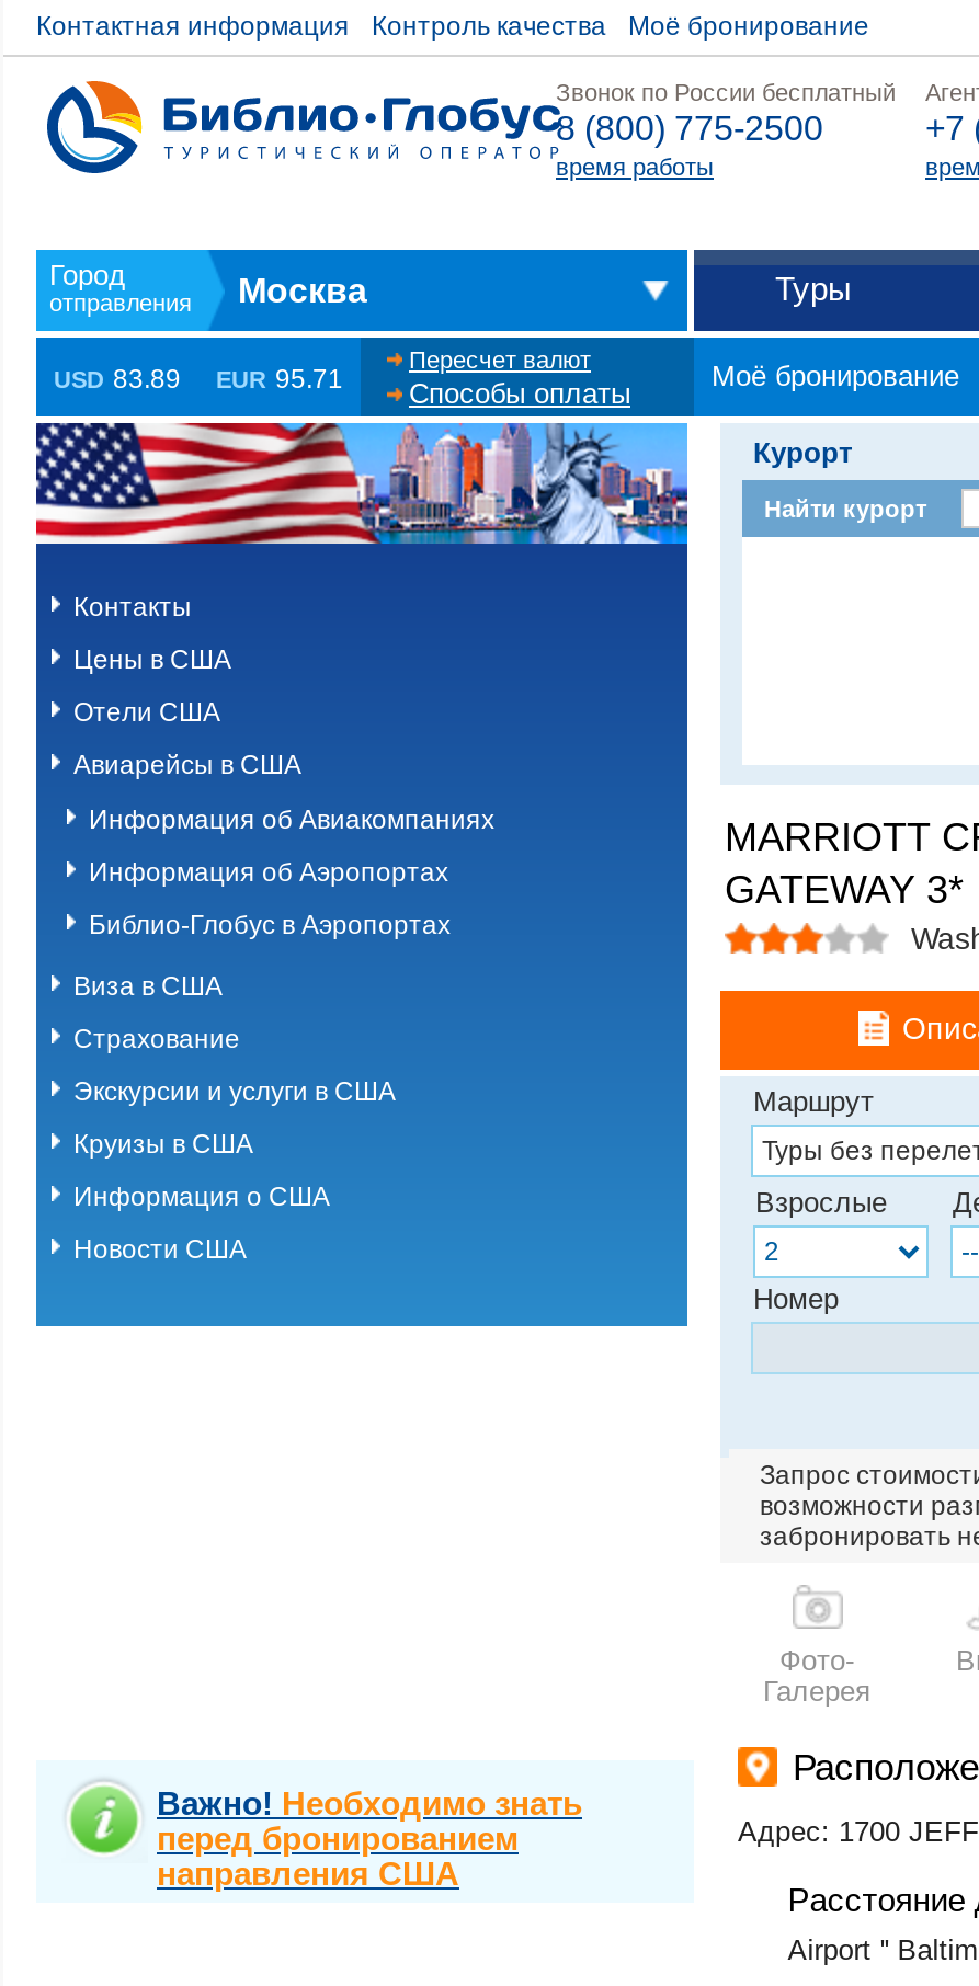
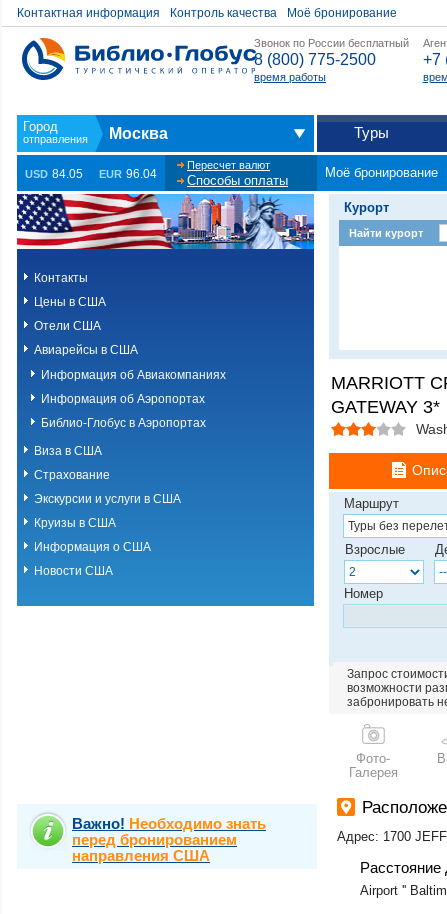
- USD 83.89
+ USD 84.05

- EUR 95.71
+ EUR 96.04
